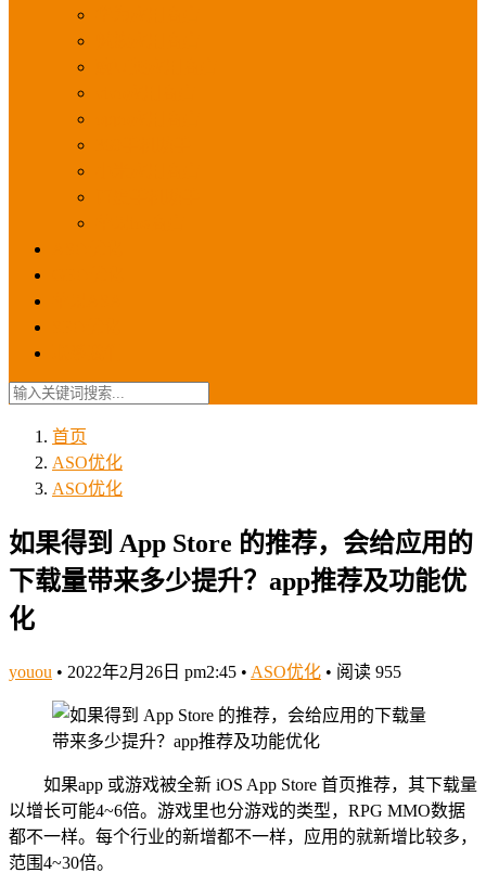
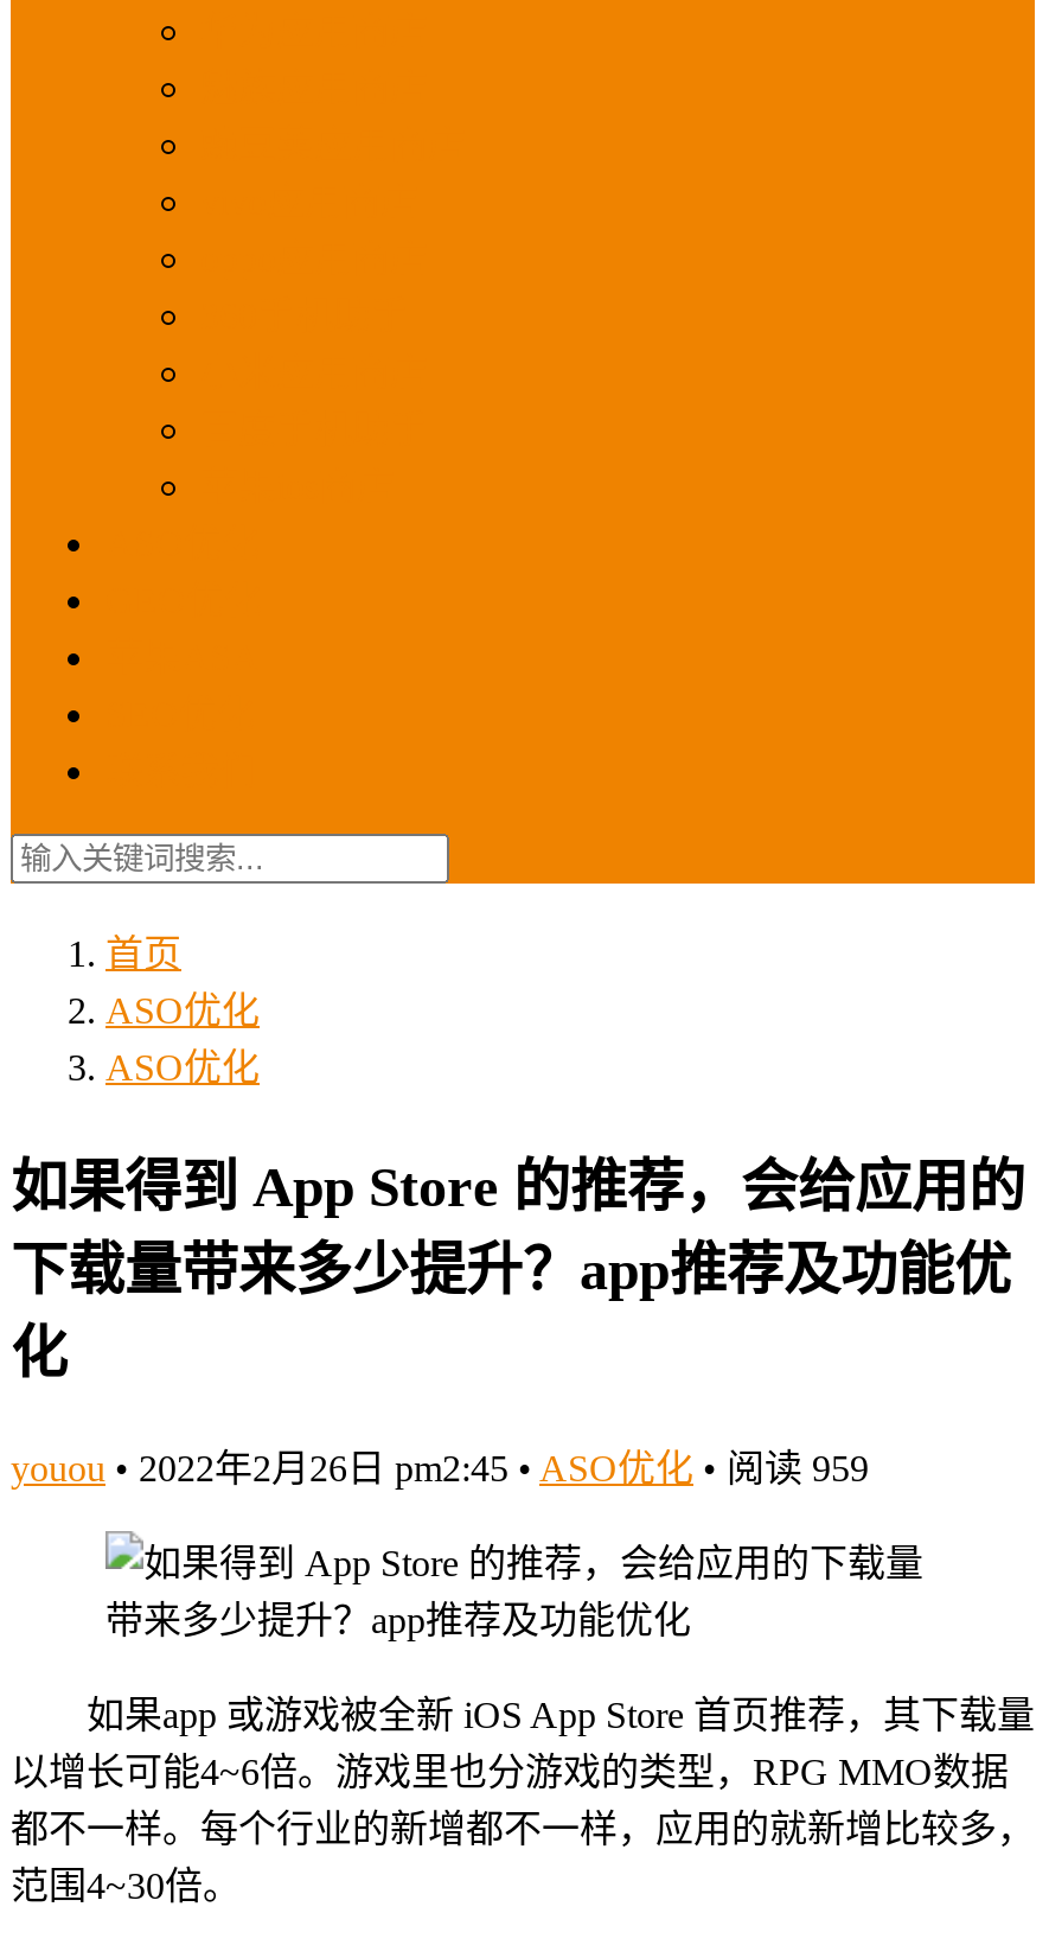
- youou • 2022年2月26日 pm2:45 • ASO优化 • 阅读 955
+ youou • 2022年2月26日 pm2:45 • ASO优化 • 阅读 959
